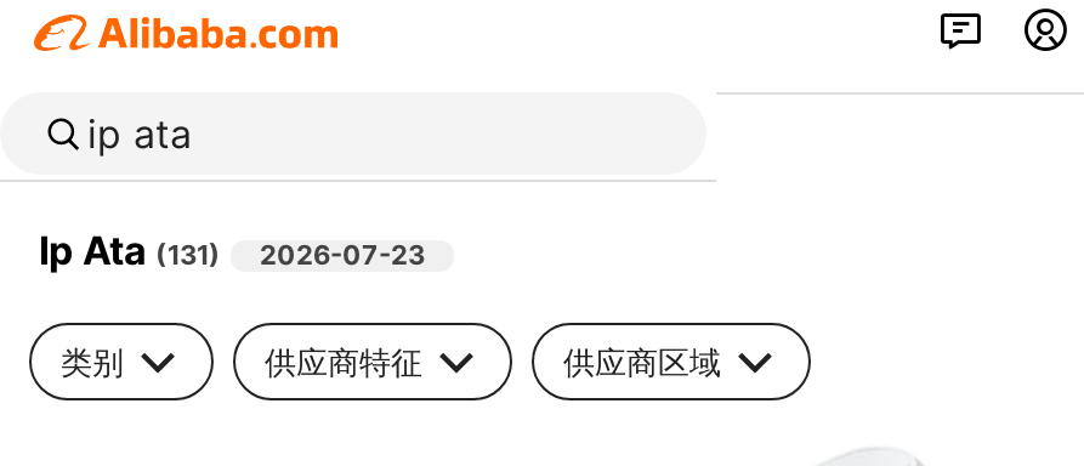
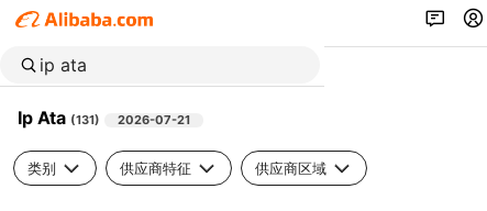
- Ip Ata (131) 2026-07-23
+ Ip Ata (131) 2026-07-21
